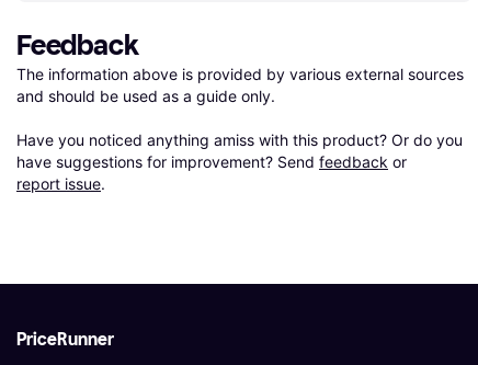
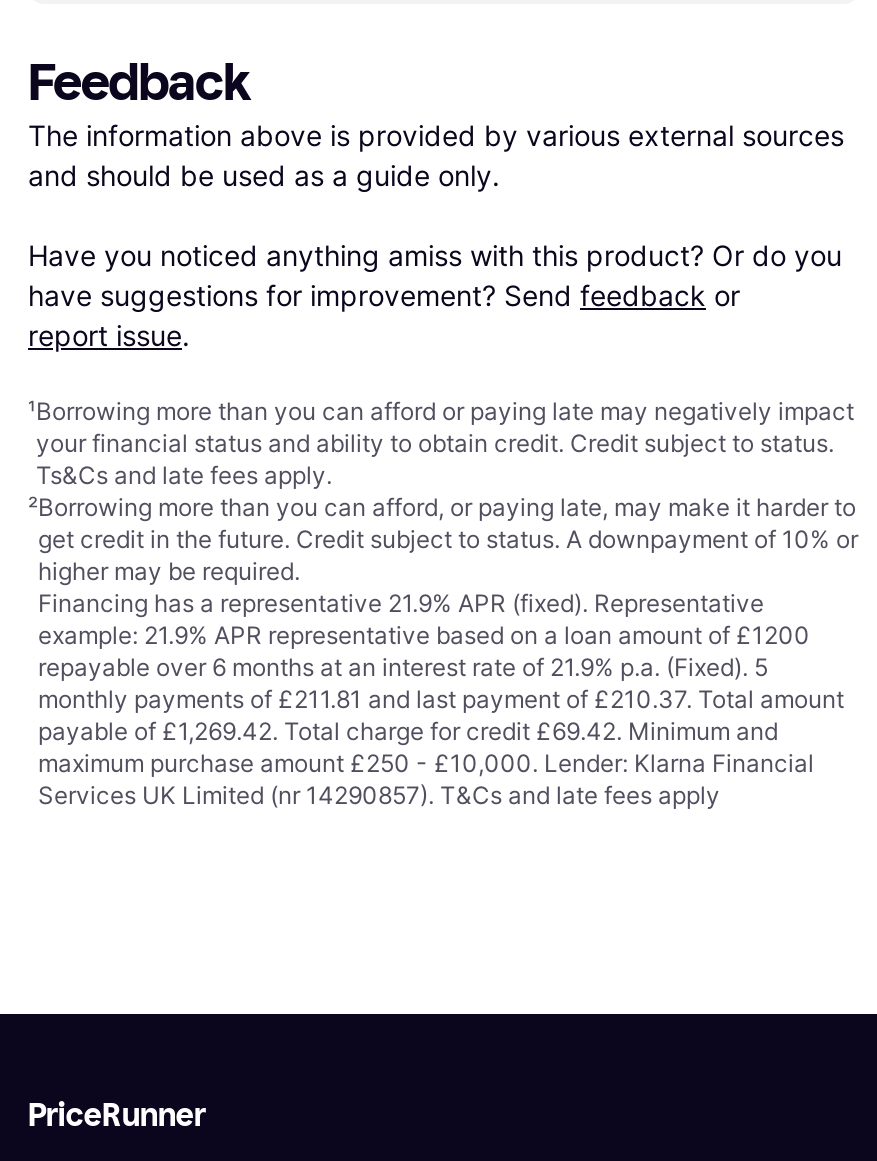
+ ¹Borrowing more than you can afford or paying late may negatively impact
+ your financial status and ability to obtain credit. Credit subject to status.
+ Ts&Cs and late fees apply.
+ ²Borrowing more than you can afford, or paying late, may make it harder to
+ get credit in the future. Credit subject to status. A downpayment of 10% or
+ higher may be required.
+ Financing has a representative 21.9% APR (fixed). Representative
+ example: 21.9% APR representative based on a loan amount of £1200
+ repayable over 6 months at an interest rate of 21.9% p.a. (Fixed). 5
+ monthly payments of £211.81 and last payment of £210.37. Total amount
+ payable of £1,269.42. Total charge for credit £69.42. Minimum and
+ maximum purchase amount £250 - £10,000. Lender: Klarna Financial
+ Services UK Limited (nr 14290857). T&Cs and late fees apply
